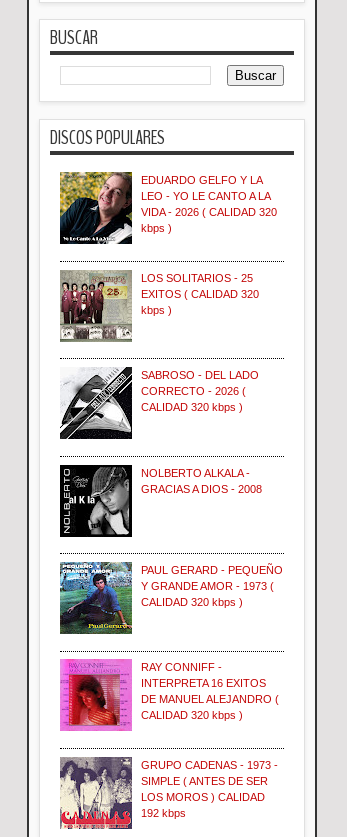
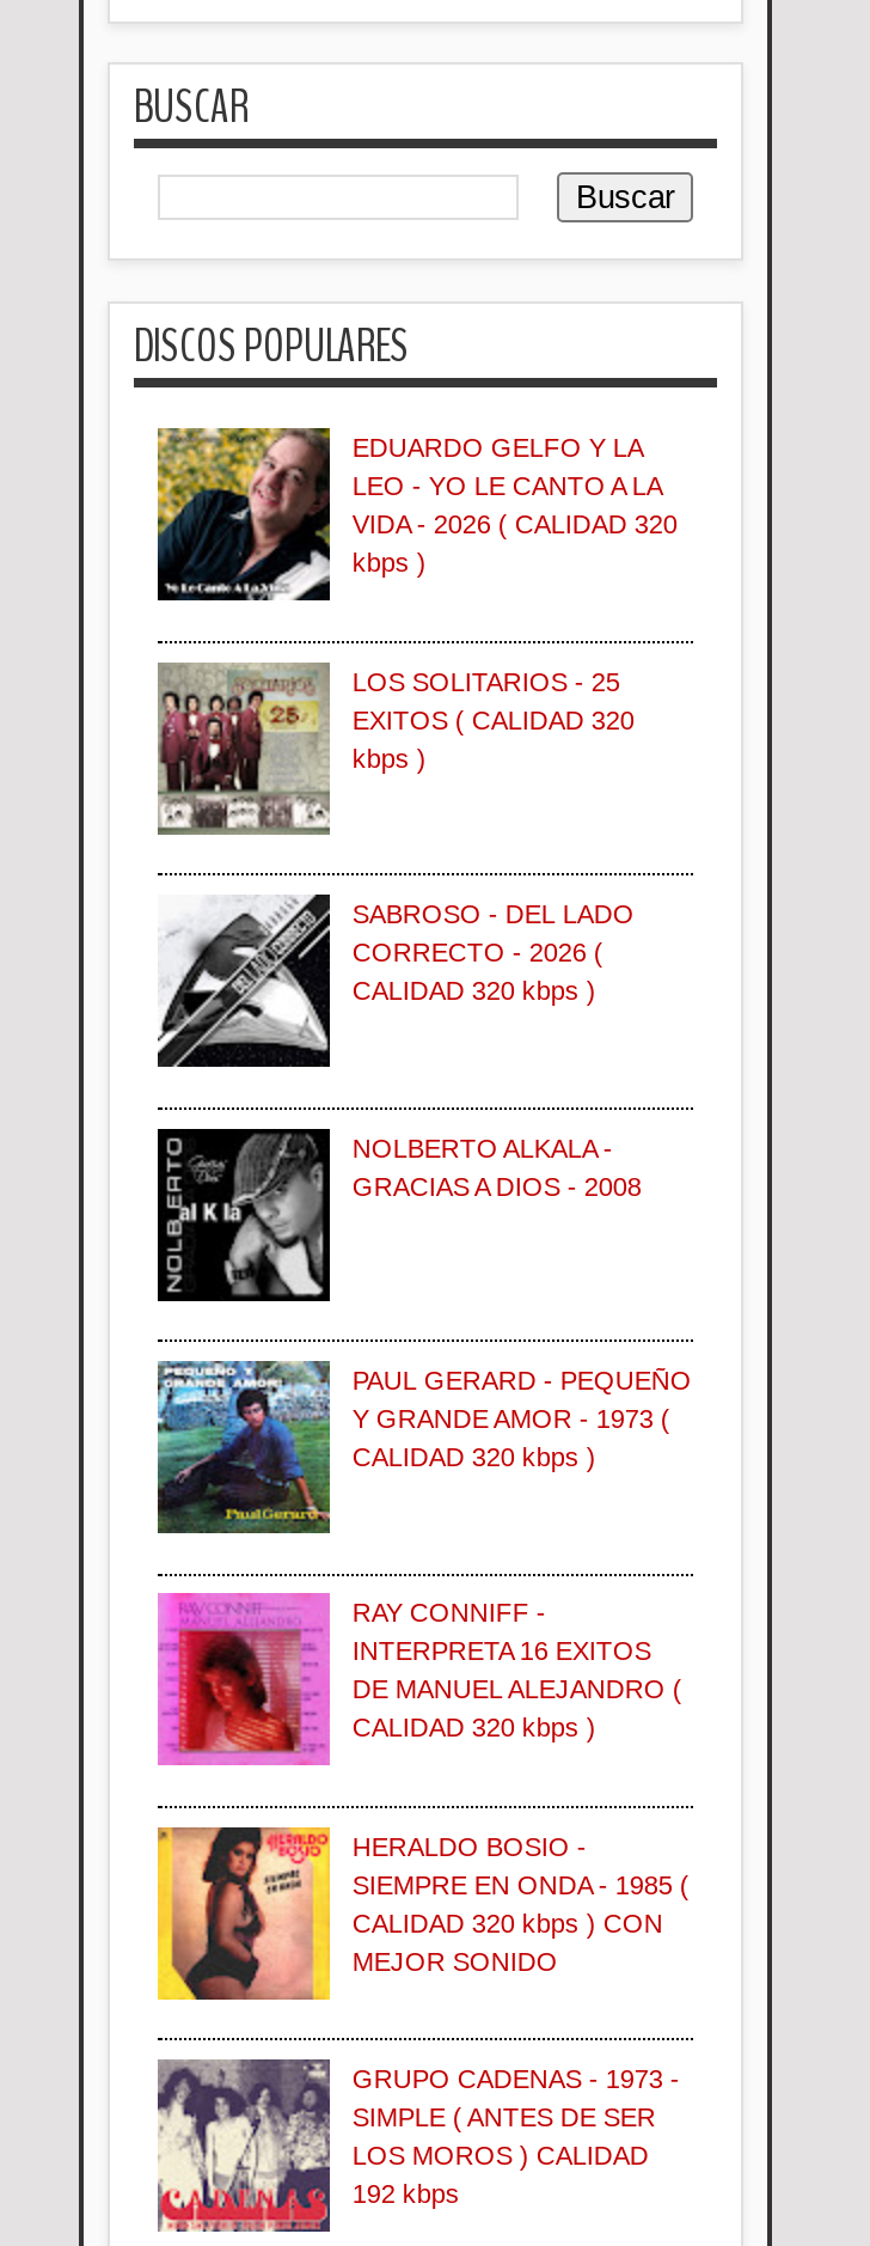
+ [image]
+ HERALDO BOSIO -
+ SIEMPRE EN ONDA - 1985 (
+ CALIDAD 320 kbps ) CON
+ MEJOR SONIDO
